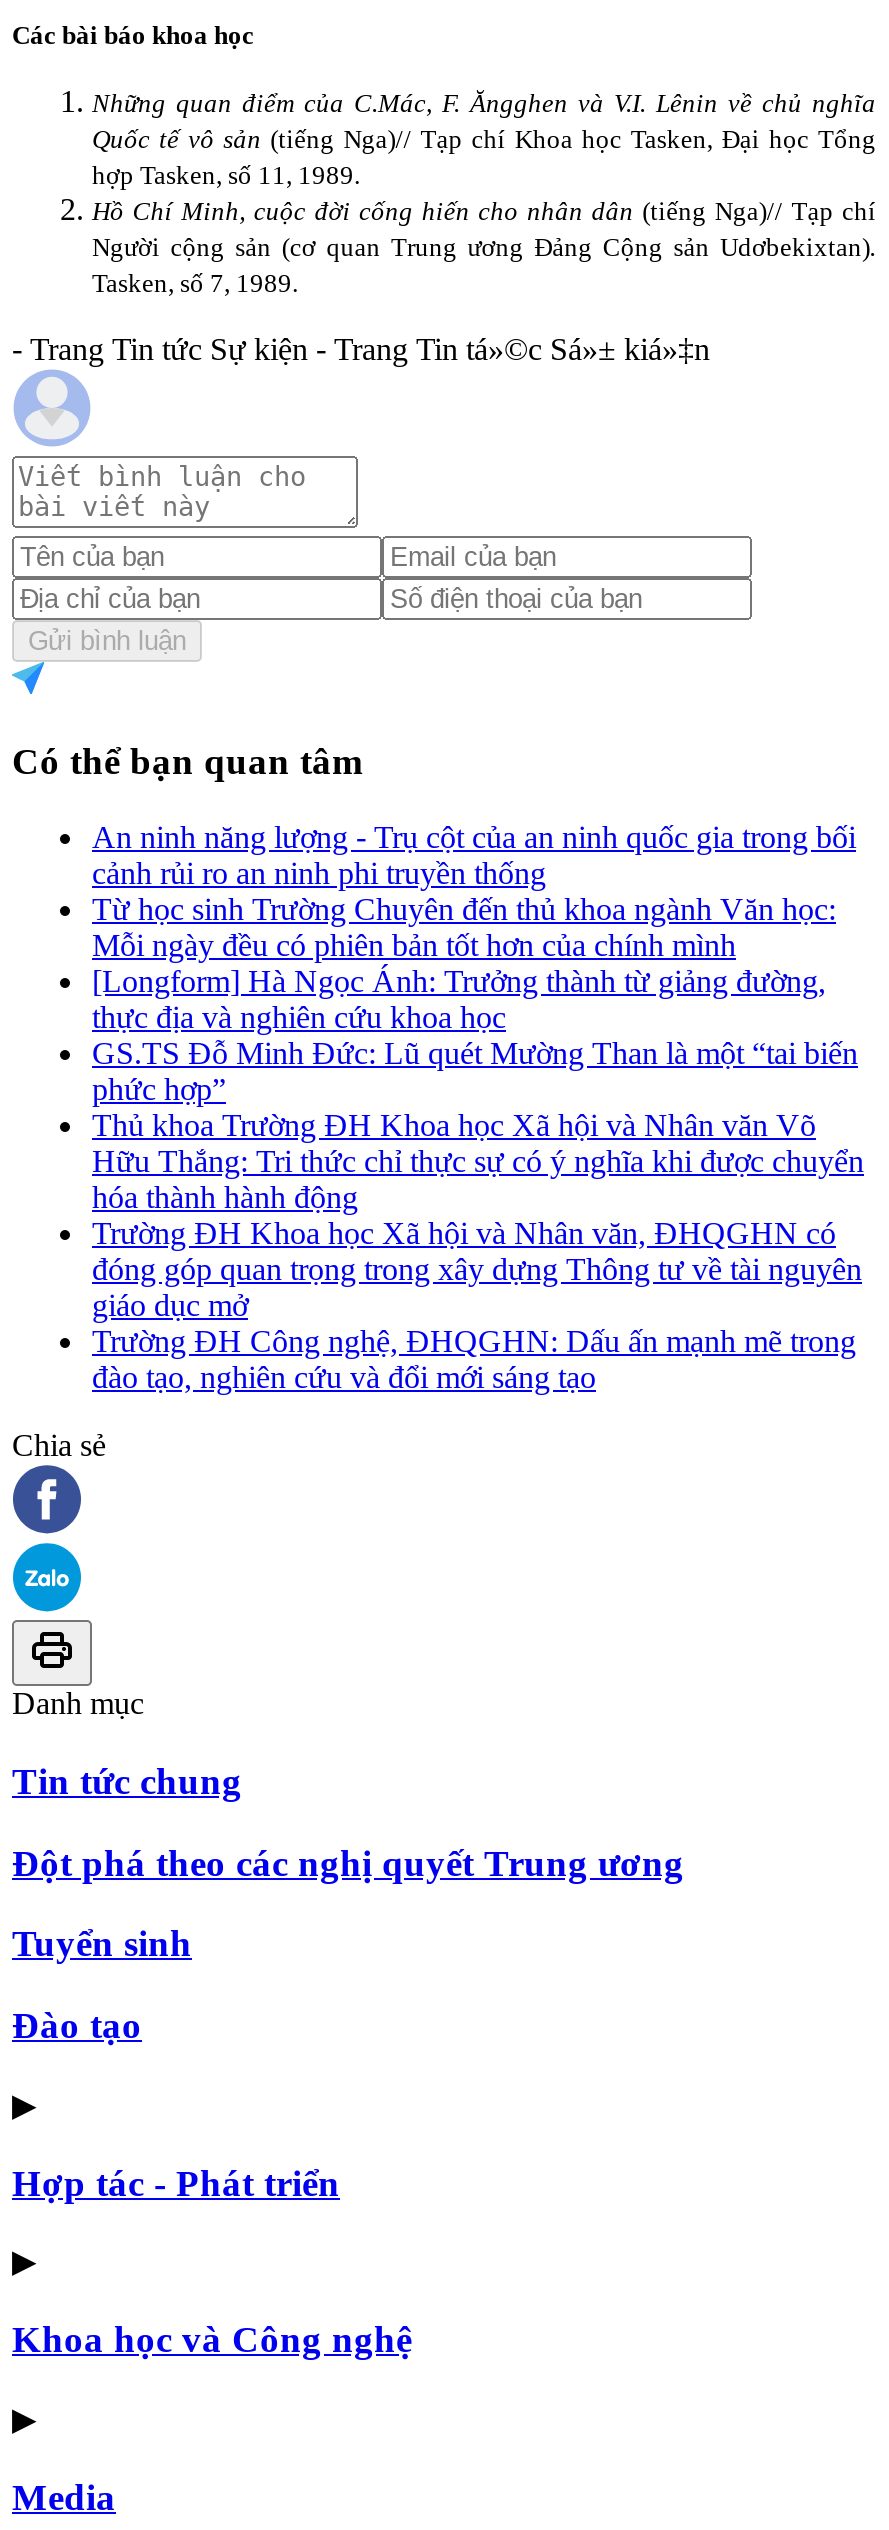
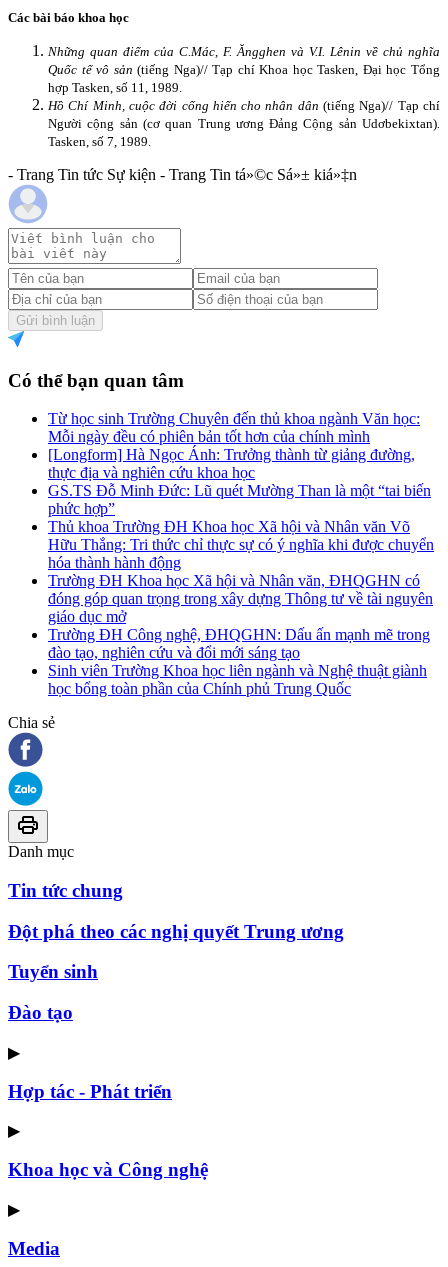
- An ninh năng lượng - Trụ cột của an ninh quốc gia trong bối
- cảnh rủi ro an ninh phi truyền thống

moved up: Từ học sinh Trường Chuyên đến thủ khoa ngành Văn học: | Mỗi ngày đều có phiên bản tốt hơn của chính mình | [Longform] Hà Ngọc Ánh: Trưởng thành từ giảng đường, | ... | Trường ĐH Công nghệ, ĐHQGHN: Dấu ấn mạnh mẽ trong | đào tạo, nghiên cứu và đổi mới sáng tạo

+ Sinh viên Trường Khoa học liên ngành và Nghệ thuật giành
+ học bổng toàn phần của Chính phủ Trung Quốc
